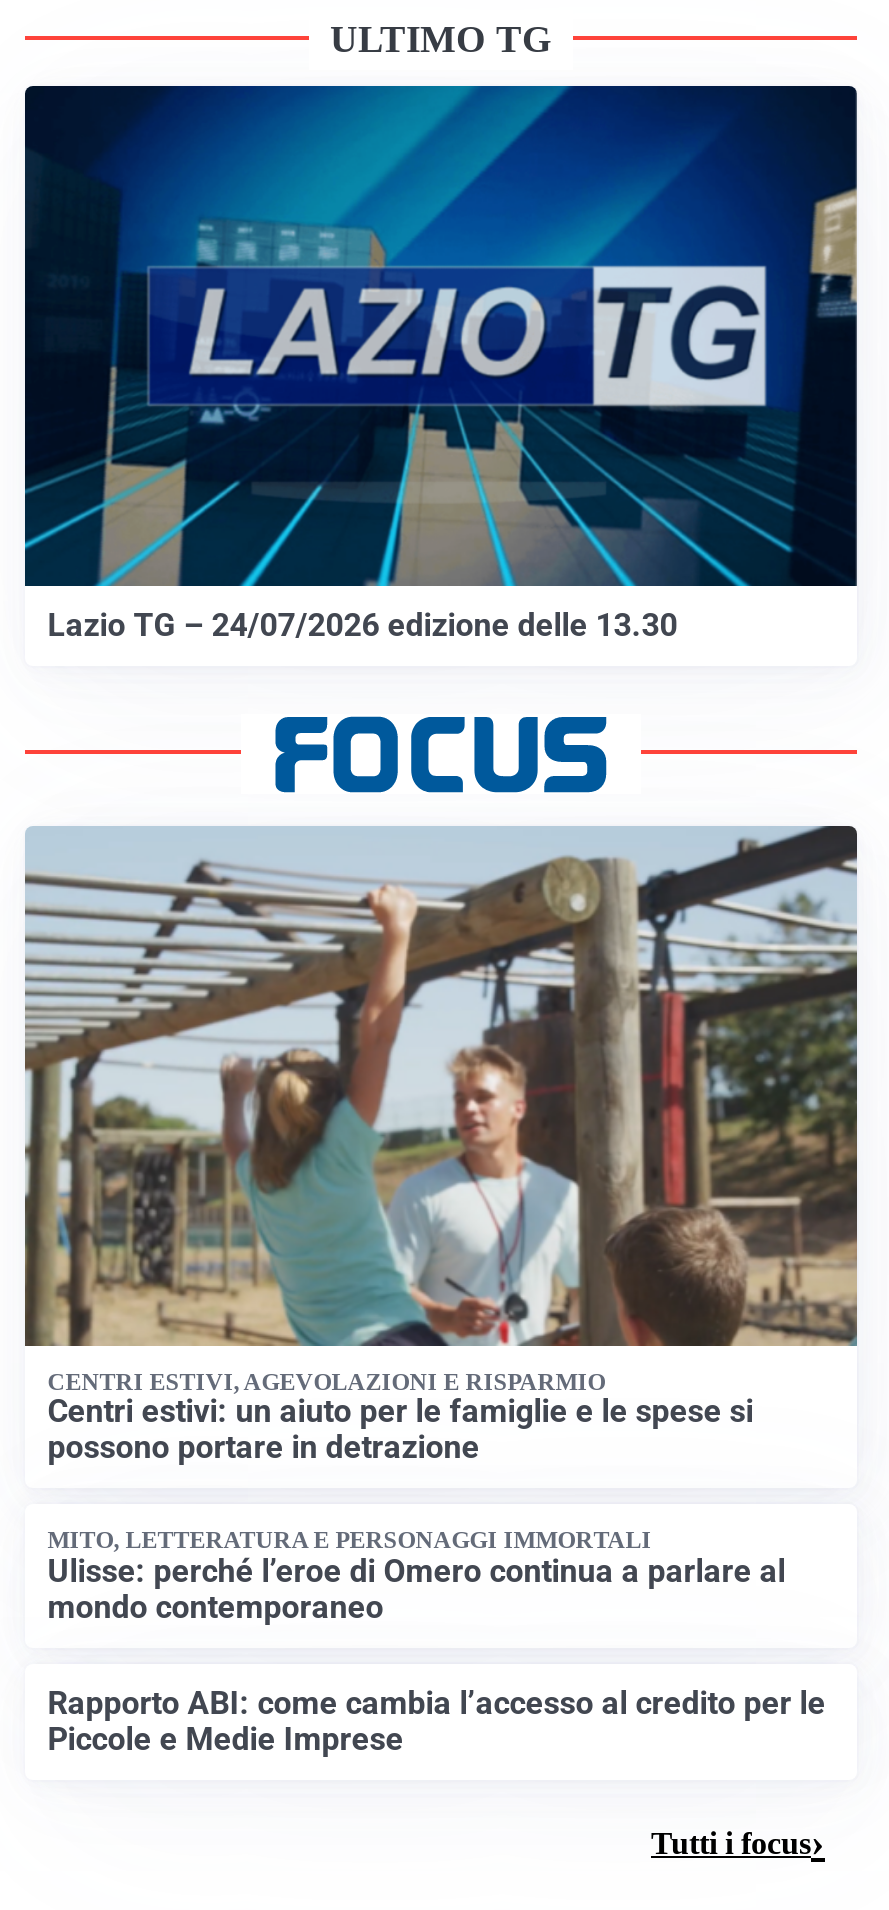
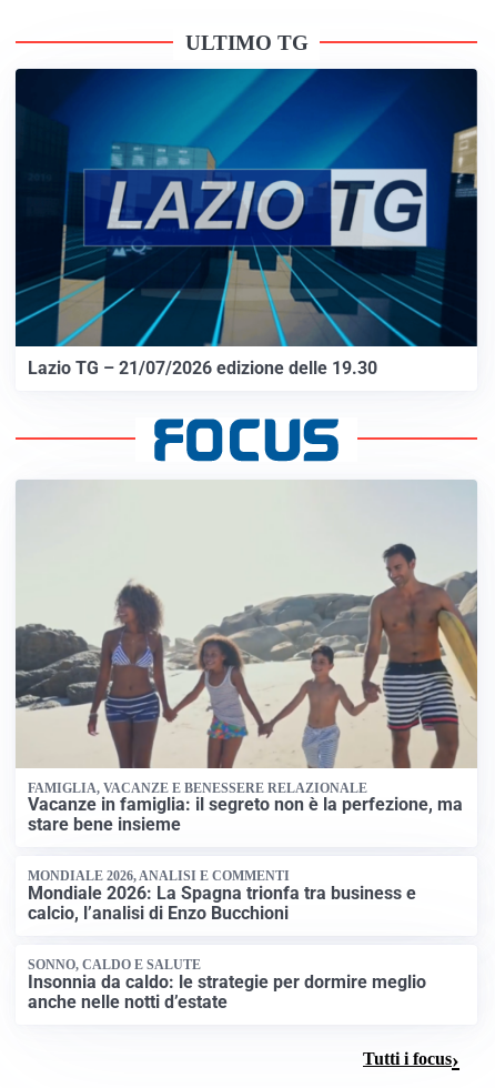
- Lazio TG – 24/07/2026 edizione delle 13.30
+ Lazio TG – 21/07/2026 edizione delle 19.30

- [image]
- CENTRI ESTIVI, AGEVOLAZIONI E RISPARMIO
- Centri estivi: un aiuto per le famiglie e le spese si
- possono portare in detrazione
+ [image]
+ FAMIGLIA, VACANZE E BENESSERE RELAZIONALE
+ Vacanze in famiglia: il segreto non è la perfezione, ma
+ stare bene insieme

- MITO, LETTERATURA E PERSONAGGI IMMORTALI
- Ulisse: perché l’eroe di Omero continua a parlare al
- mondo contemporaneo
+ MONDIALE 2026, ANALISI E COMMENTI
+ Mondiale 2026: La Spagna trionfa tra business e
+ calcio, l’analisi di Enzo Bucchioni

- Rapporto ABI: come cambia l’accesso al credito per le
- Piccole e Medie Imprese
+ SONNO, CALDO E SALUTE
+ Insonnia da caldo: le strategie per dormire meglio
+ anche nelle notti d’estate
